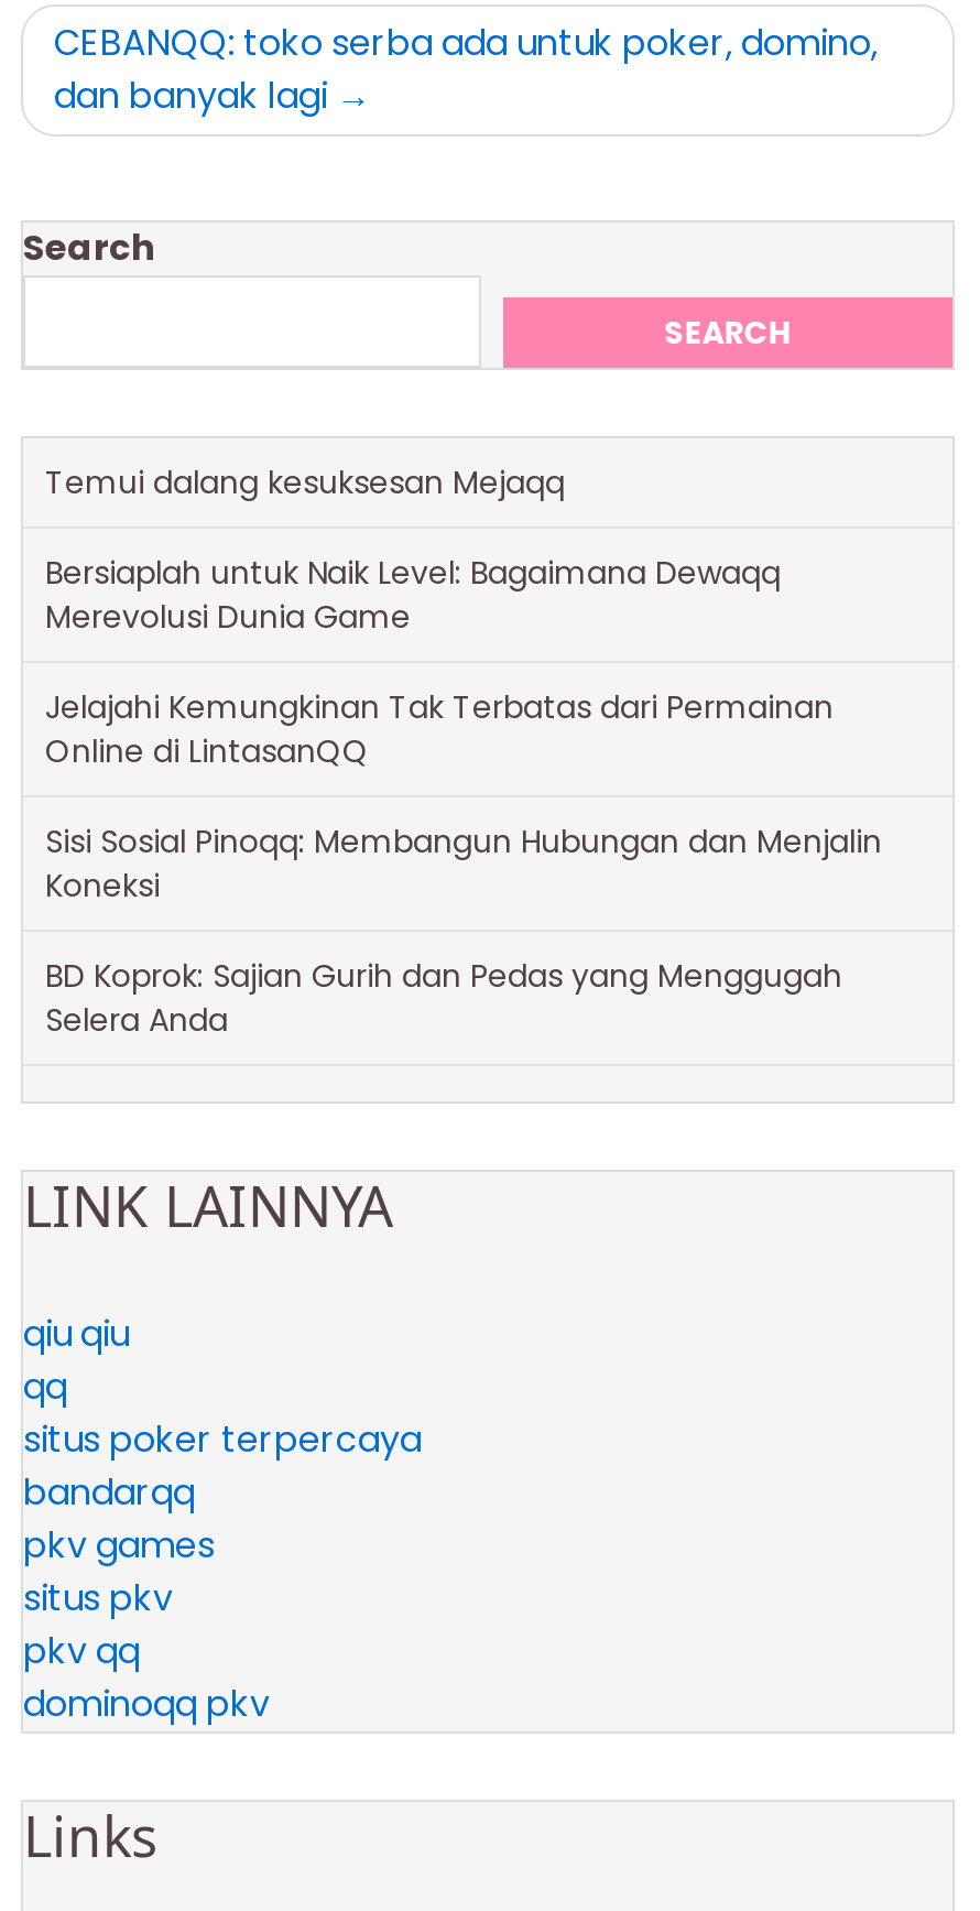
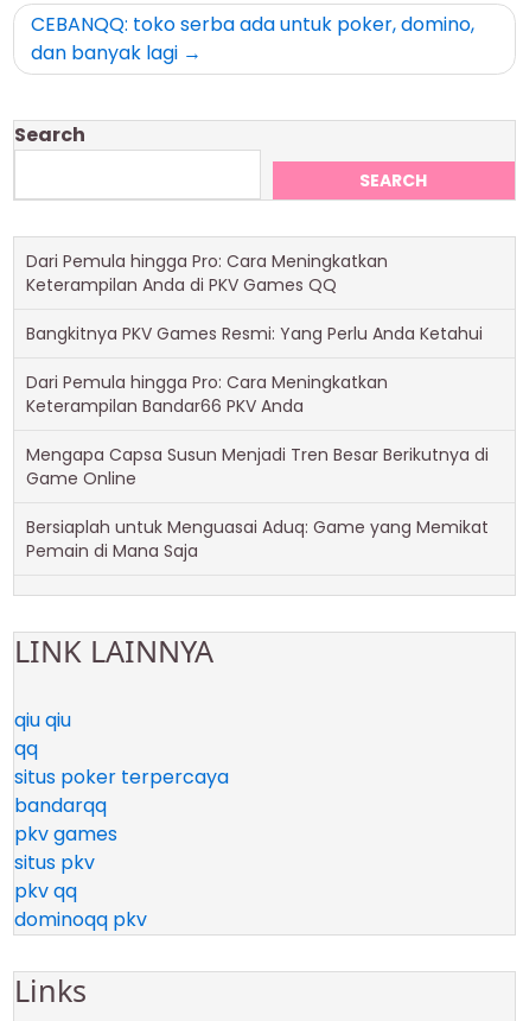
- Temui dalang kesuksesan Mejaqq
+ Dari Pemula hingga Pro: Cara Meningkatkan
+ Keterampilan Anda di PKV Games QQ

- Bersiaplah untuk Naik Level: Bagaimana Dewaqq
- Merevolusi Dunia Game
+ Bangkitnya PKV Games Resmi: Yang Perlu Anda Ketahui

- Jelajahi Kemungkinan Tak Terbatas dari Permainan
- Online di LintasanQQ
+ Dari Pemula hingga Pro: Cara Meningkatkan
+ Keterampilan Bandar66 PKV Anda

- Sisi Sosial Pinoqq: Membangun Hubungan dan Menjalin
- Koneksi
+ Mengapa Capsa Susun Menjadi Tren Besar Berikutnya di
+ Game Online

- BD Koprok: Sajian Gurih dan Pedas yang Menggugah
- Selera Anda
+ Bersiaplah untuk Menguasai Aduq: Game yang Memikat
+ Pemain di Mana Saja
